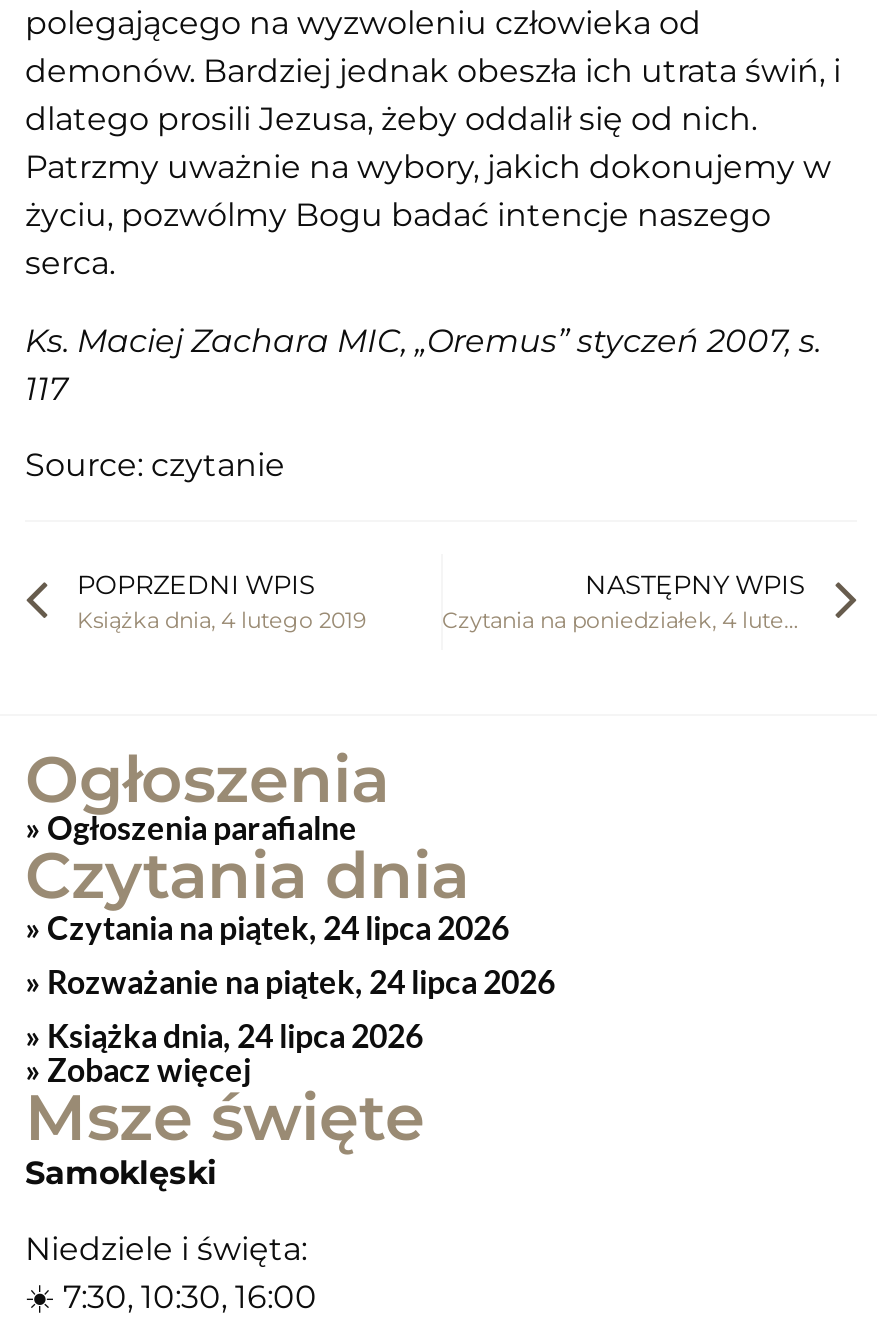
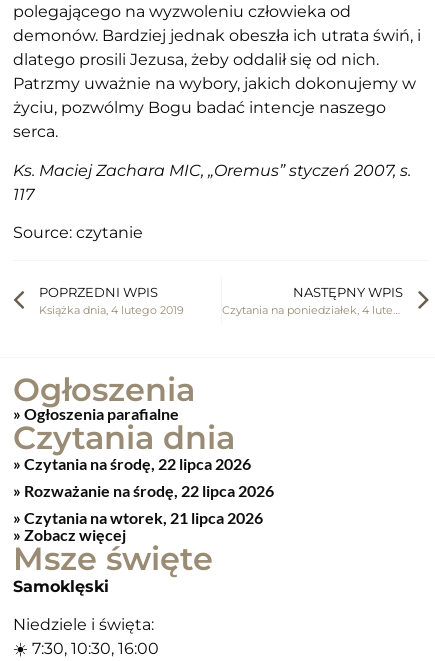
- Czytania na piątek, 24 lipca 2026
- Rozważanie na piątek, 24 lipca 2026
- Książka dnia, 24 lipca 2026
+ Czytania na środę, 22 lipca 2026
+ Rozważanie na środę, 22 lipca 2026
+ Czytania na wtorek, 21 lipca 2026
